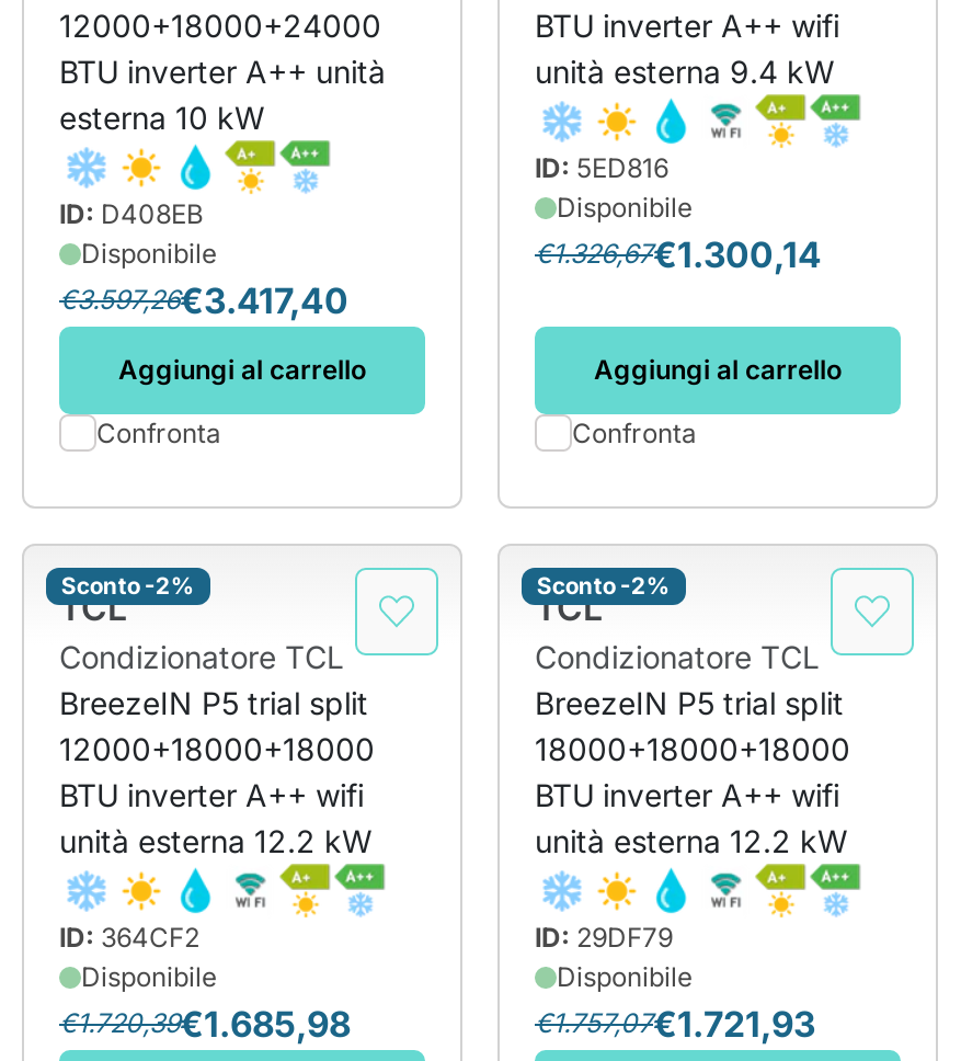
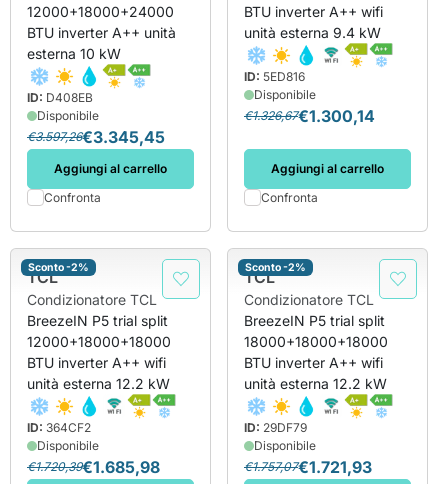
- €3.597,26€3.417,40
+ €3.597,26€3.345,45
